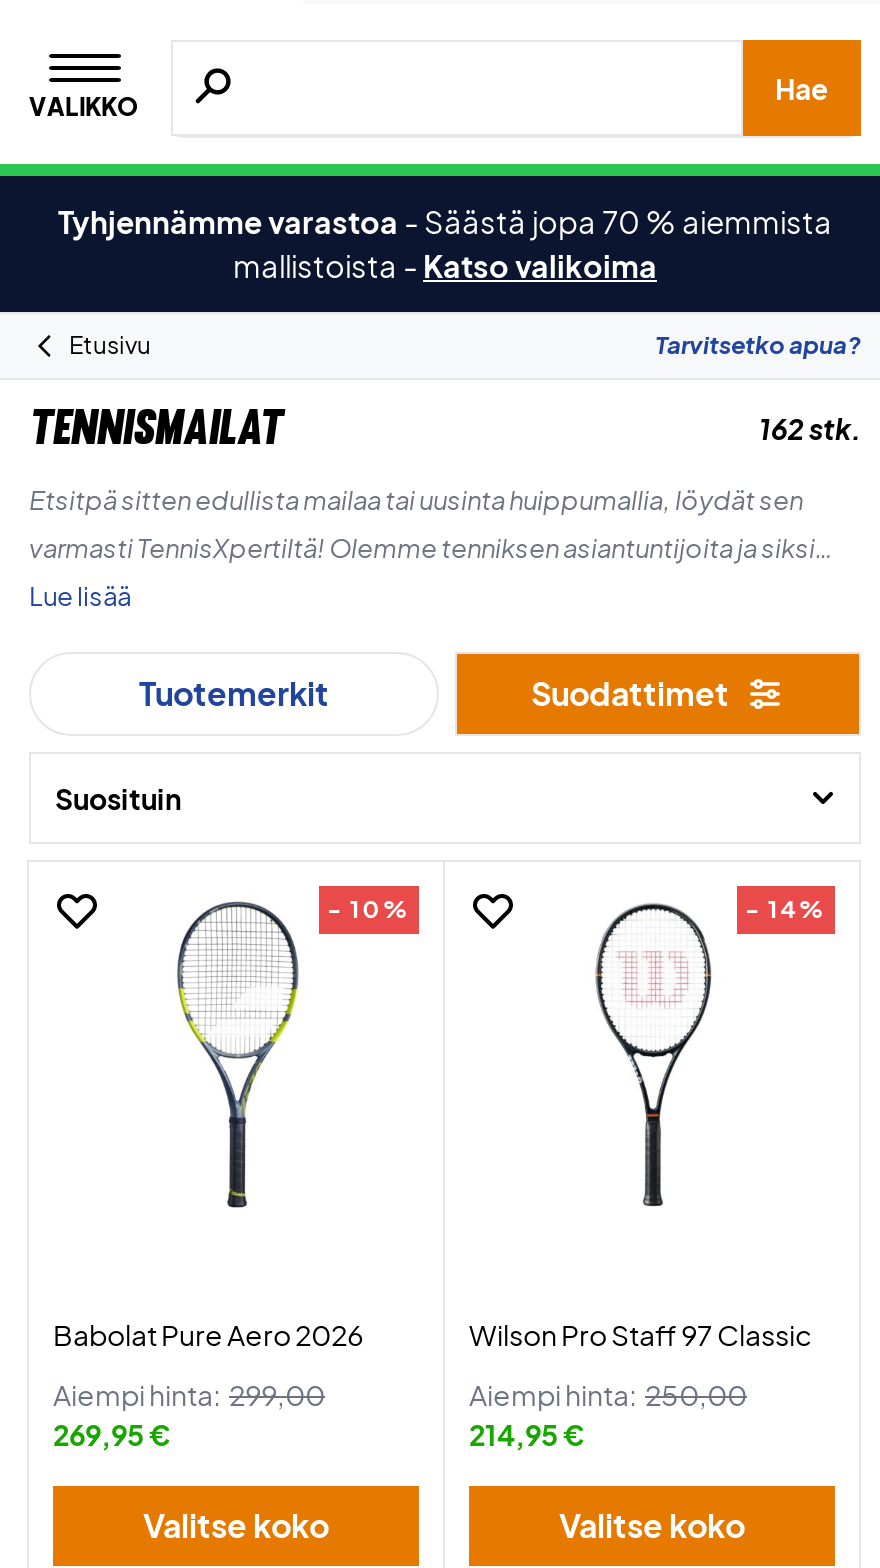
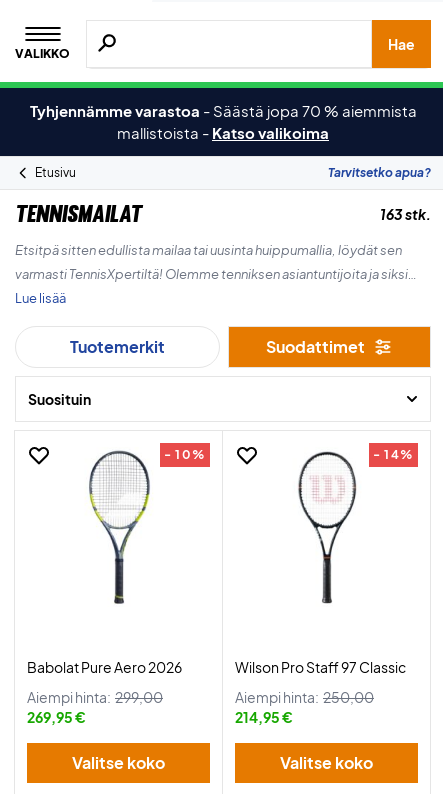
- 162 stk.
+ 163 stk.
